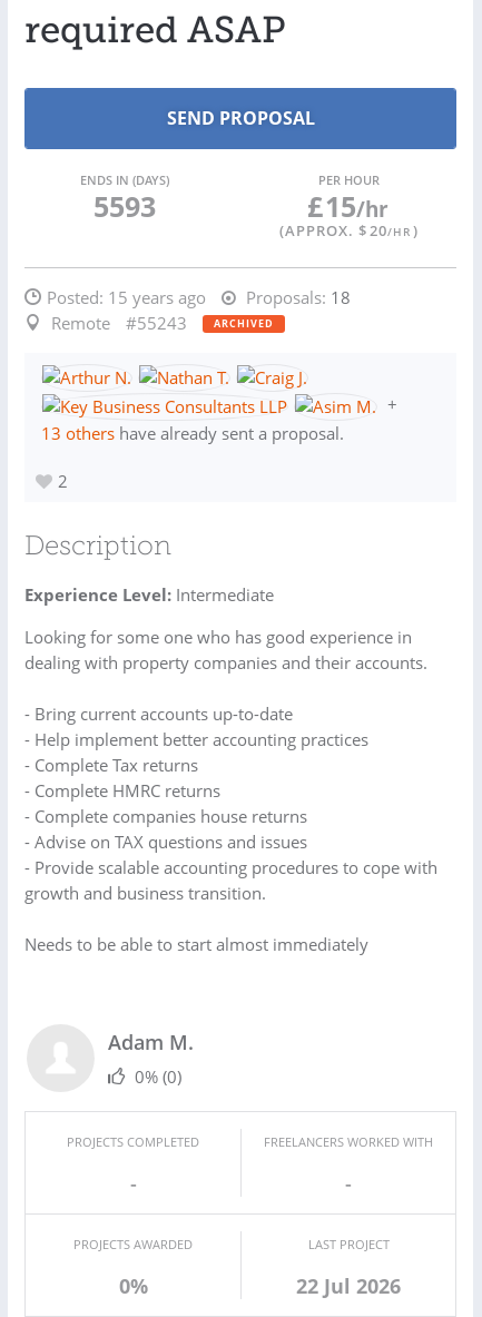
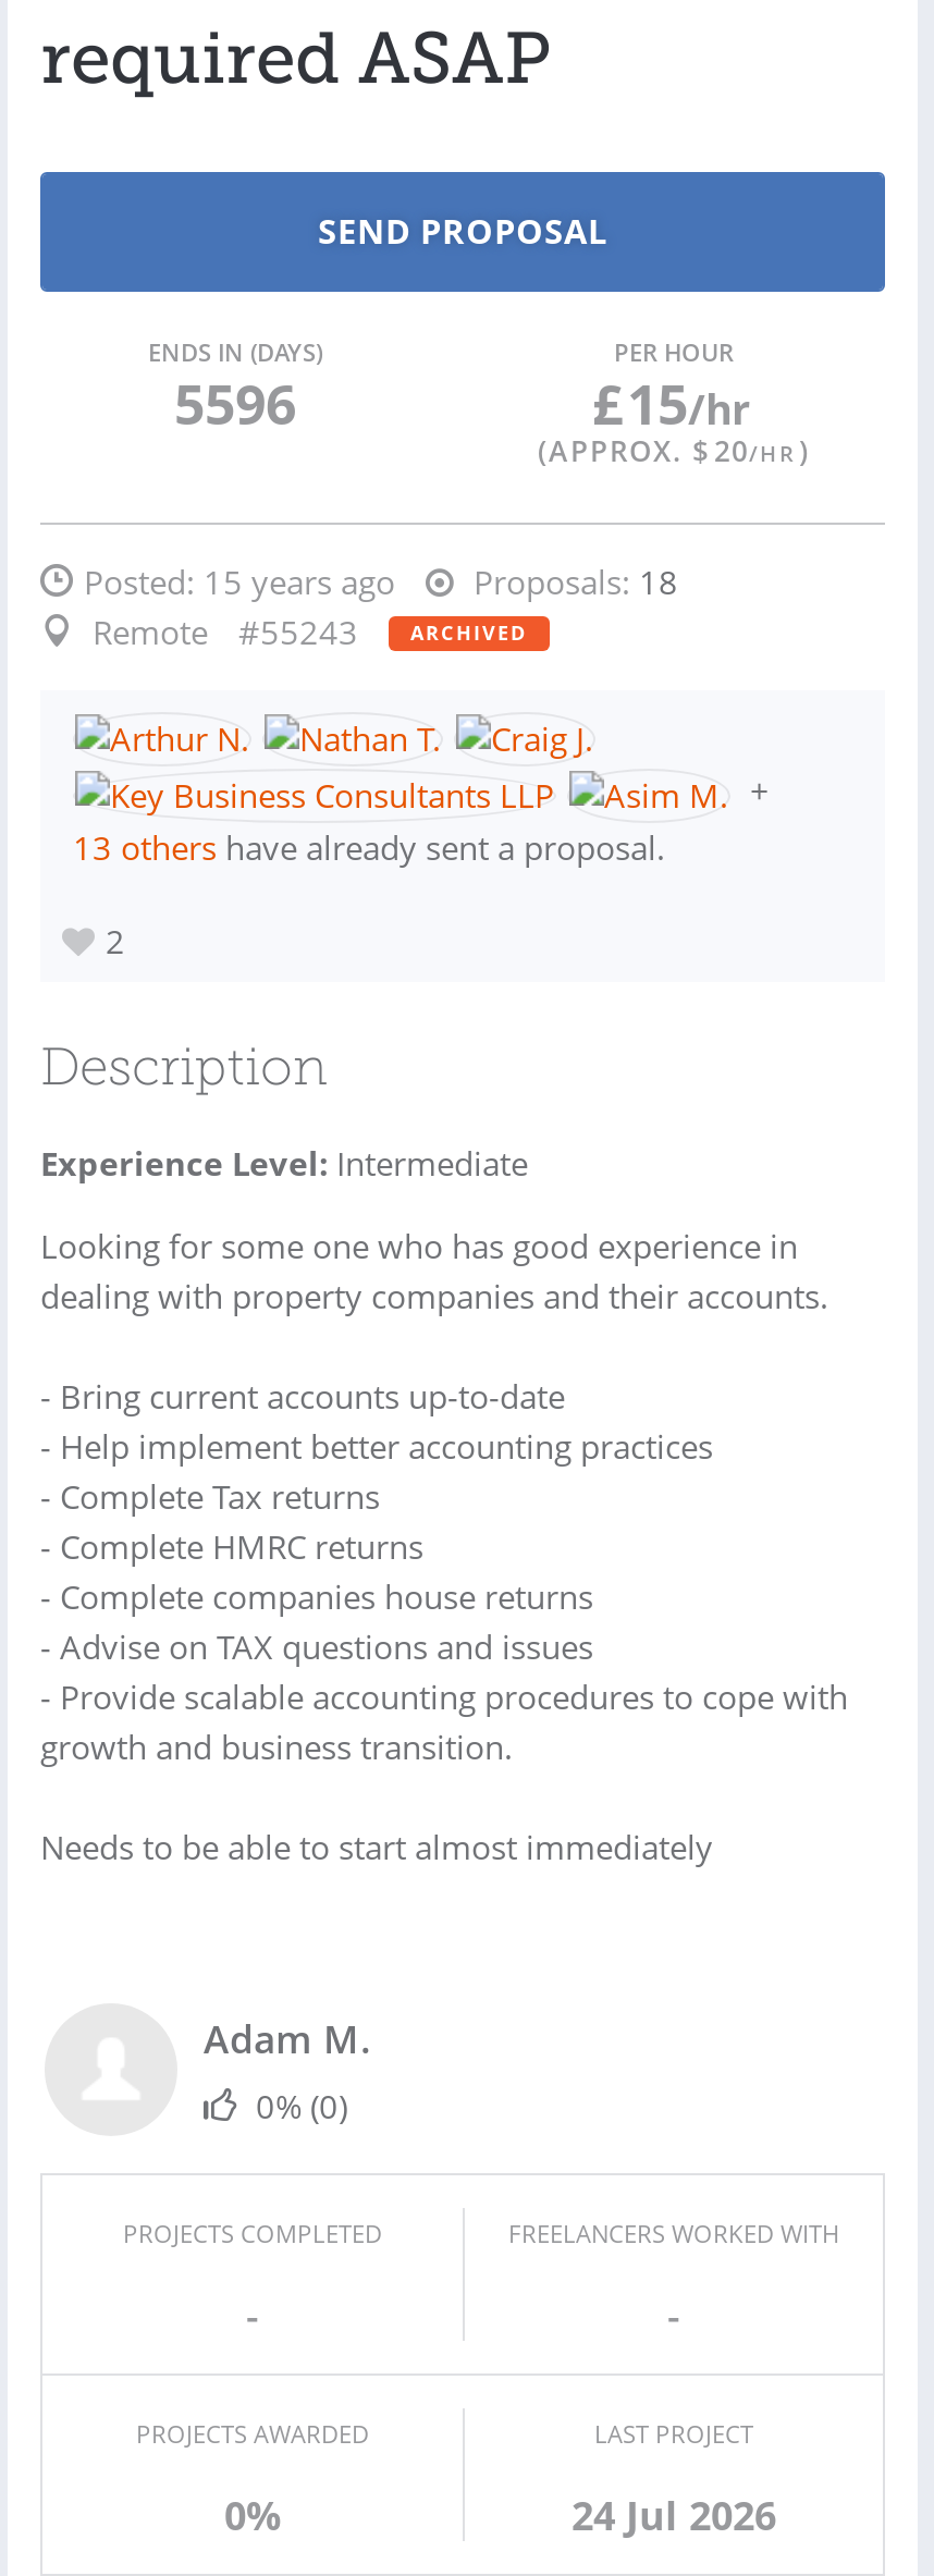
- 5593
+ 5596

- 22 Jul 2026
+ 24 Jul 2026
